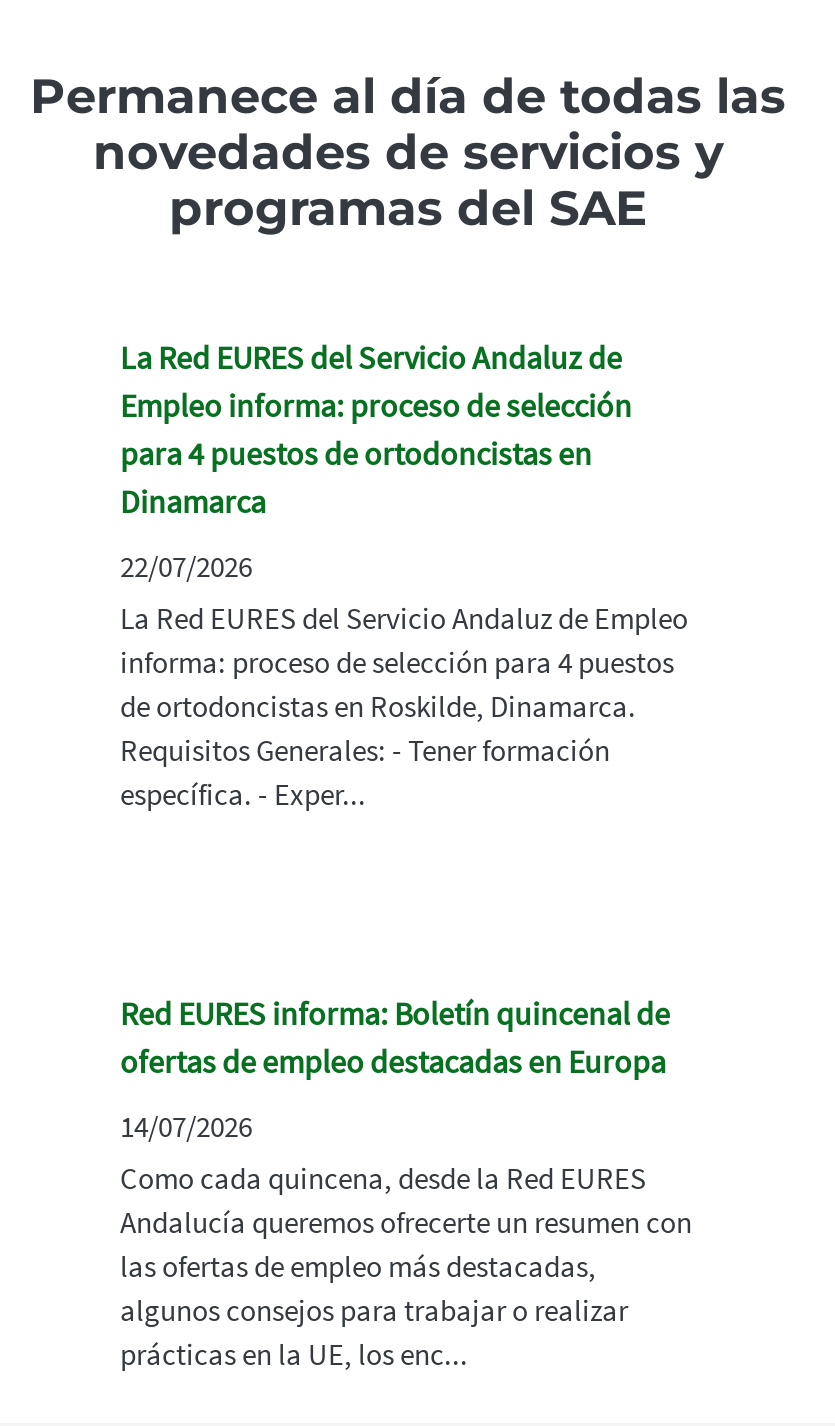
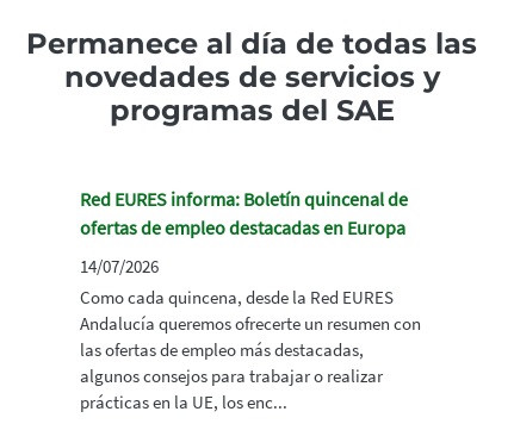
- La Red EURES del Servicio Andaluz de
- Empleo informa: proceso de selección
- para 4 puestos de ortodoncistas en
- Dinamarca
- 22/07/2026
- La Red EURES del Servicio Andaluz de Empleo
- informa: proceso de selección para 4 puestos
- de ortodoncistas en Roskilde, Dinamarca.
- Requisitos Generales: - Tener formación
- específica. - Exper...
